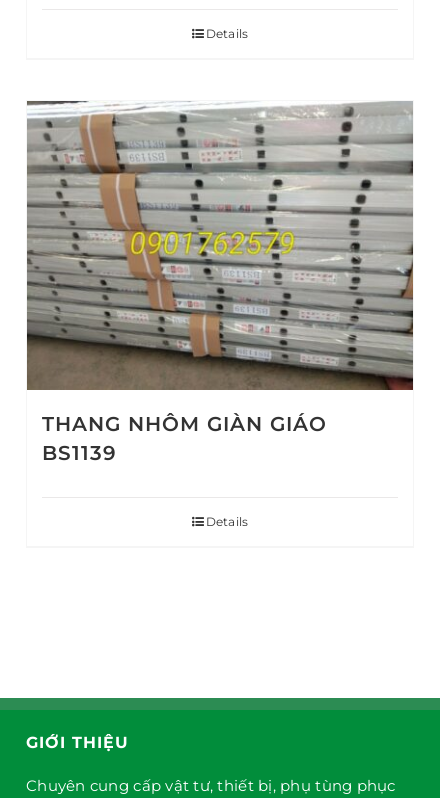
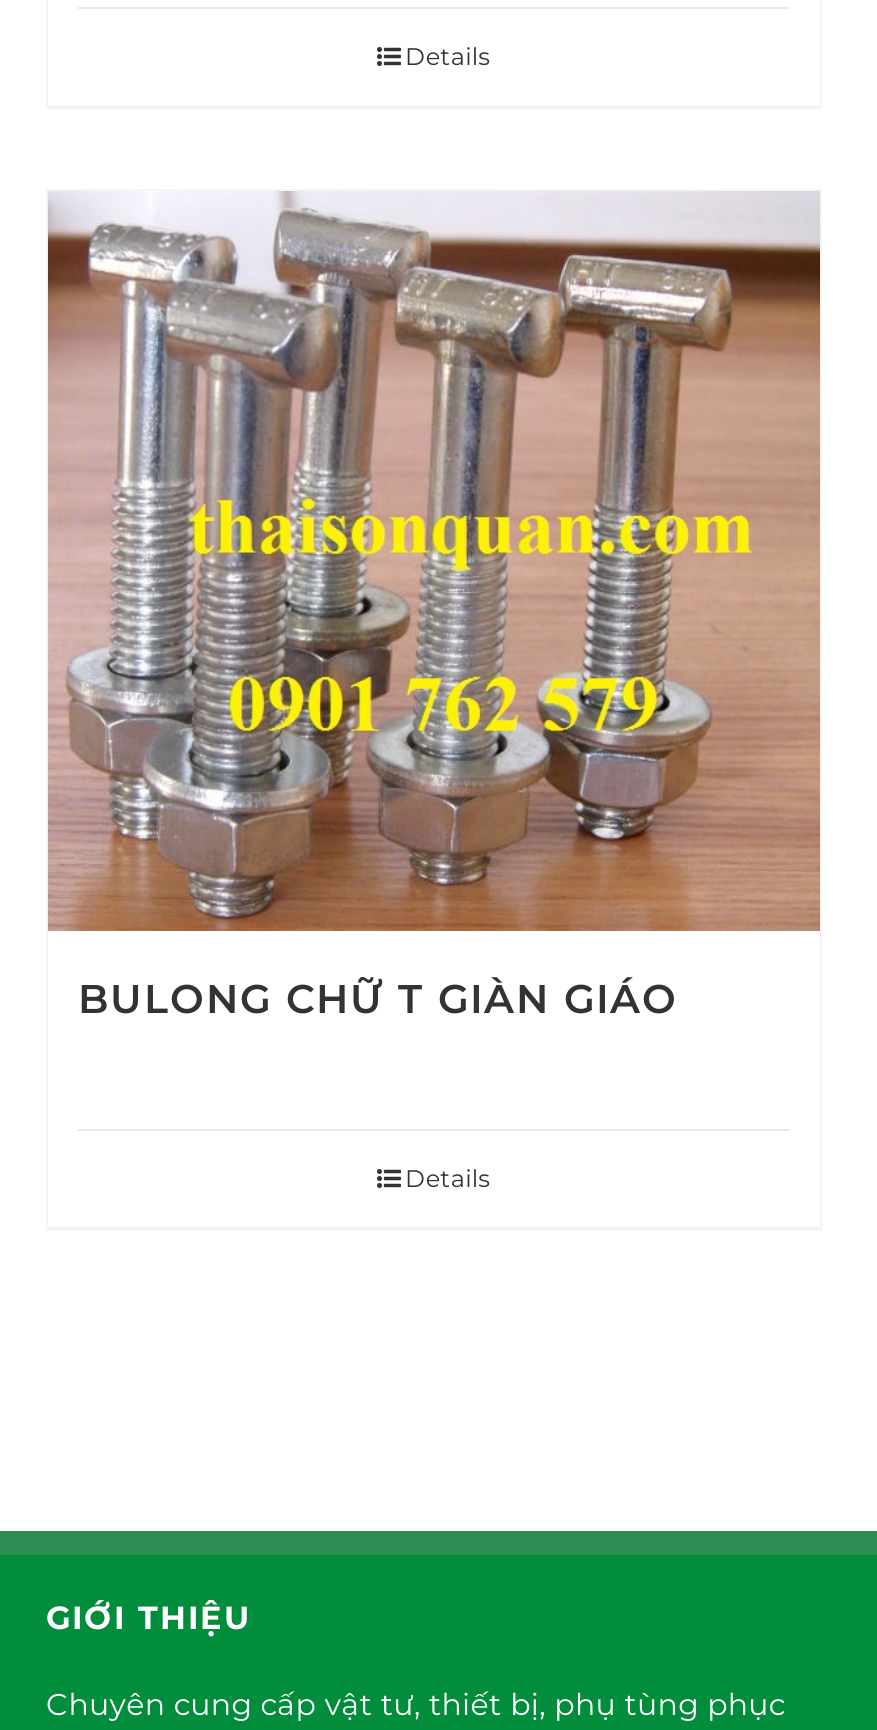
- [image]
- THANG NHÔM GIÀN GIÁO
- BS1139
+ [image]
+ BULONG CHỮ T GIÀN GIÁO
